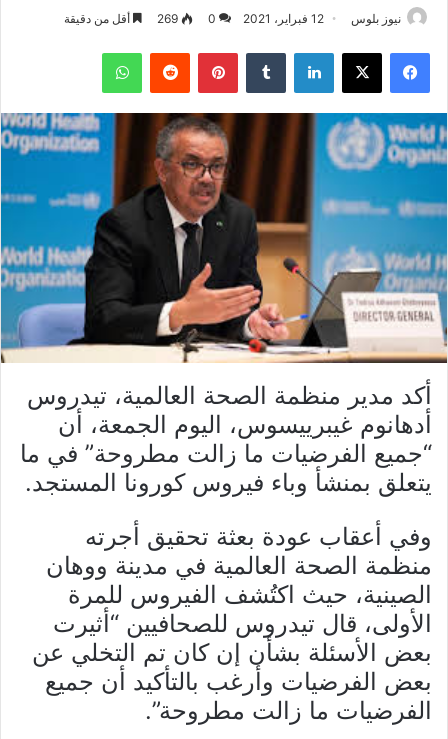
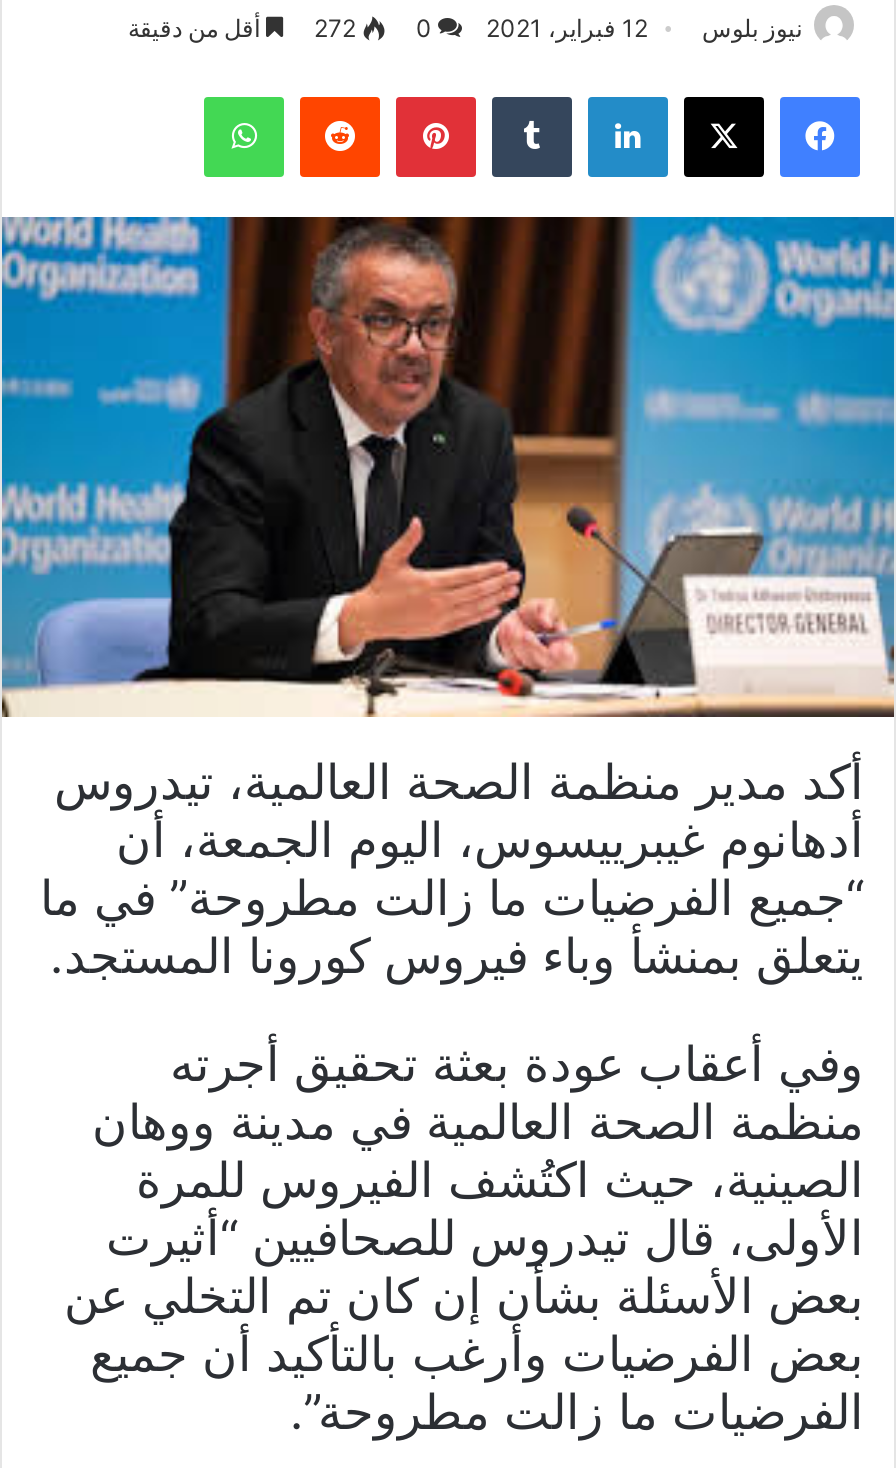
- 269
+ 272
